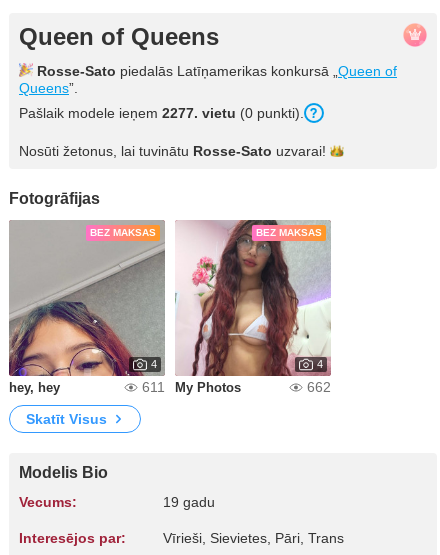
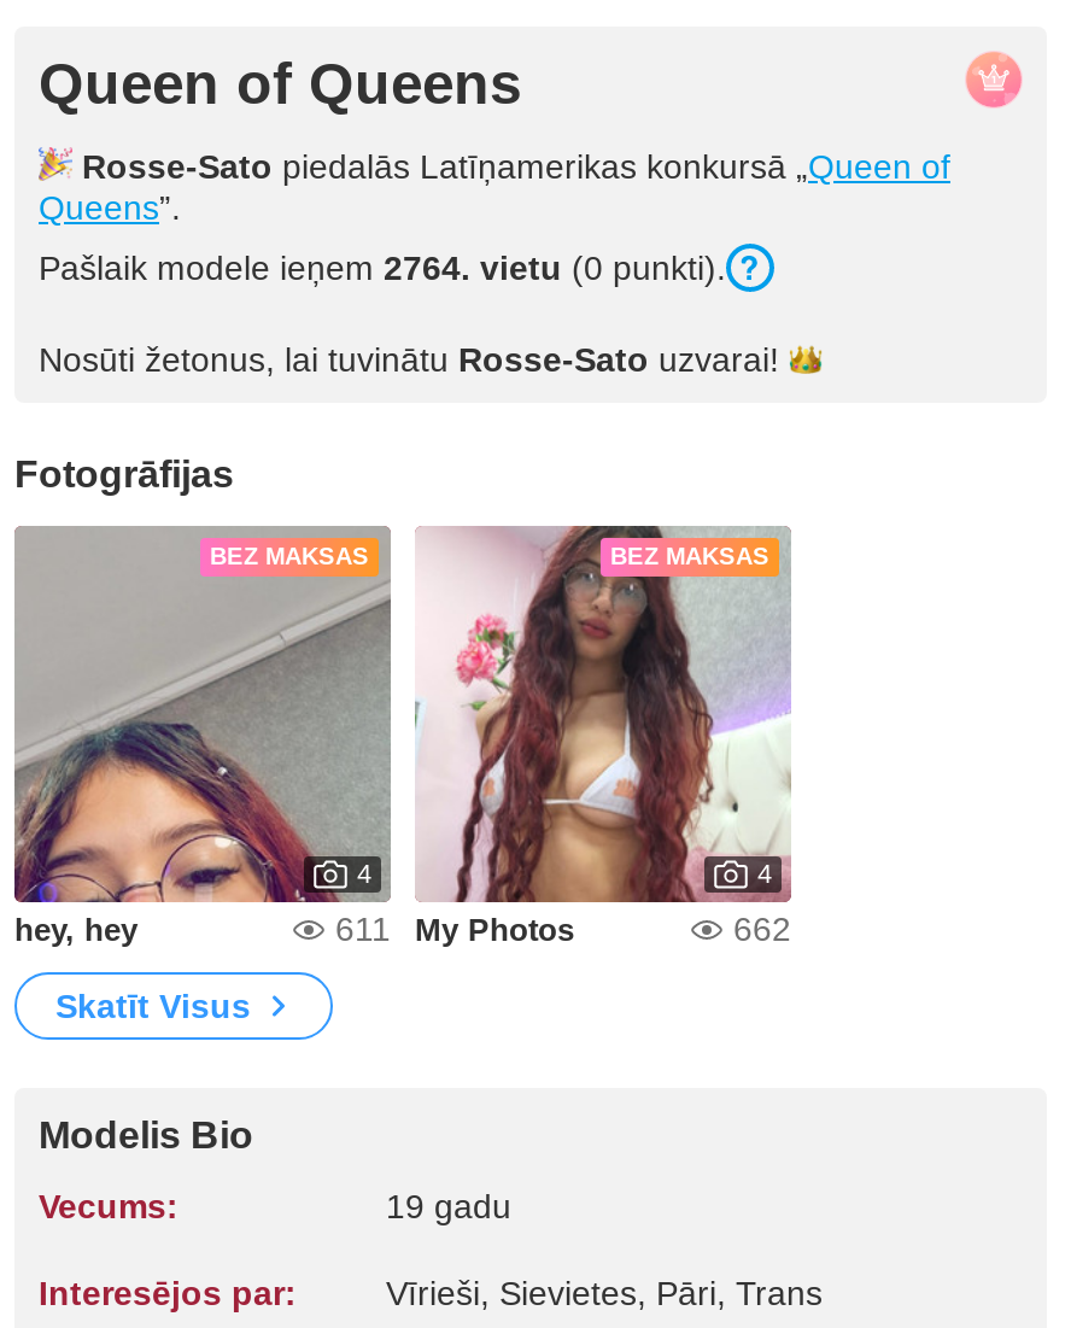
- Pašlaik modele ieņem 2277. vietu (0 punkti).
+ Pašlaik modele ieņem 2764. vietu (0 punkti).
